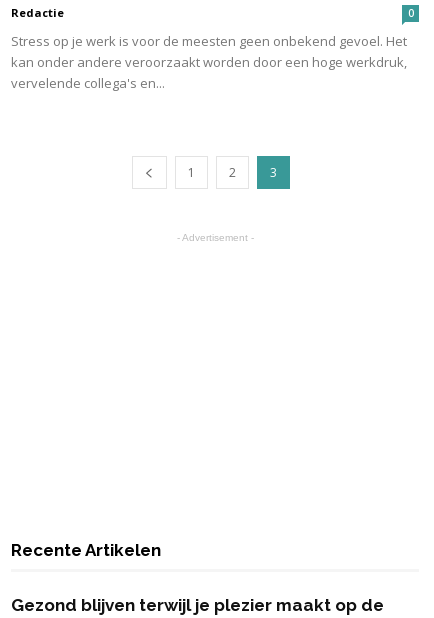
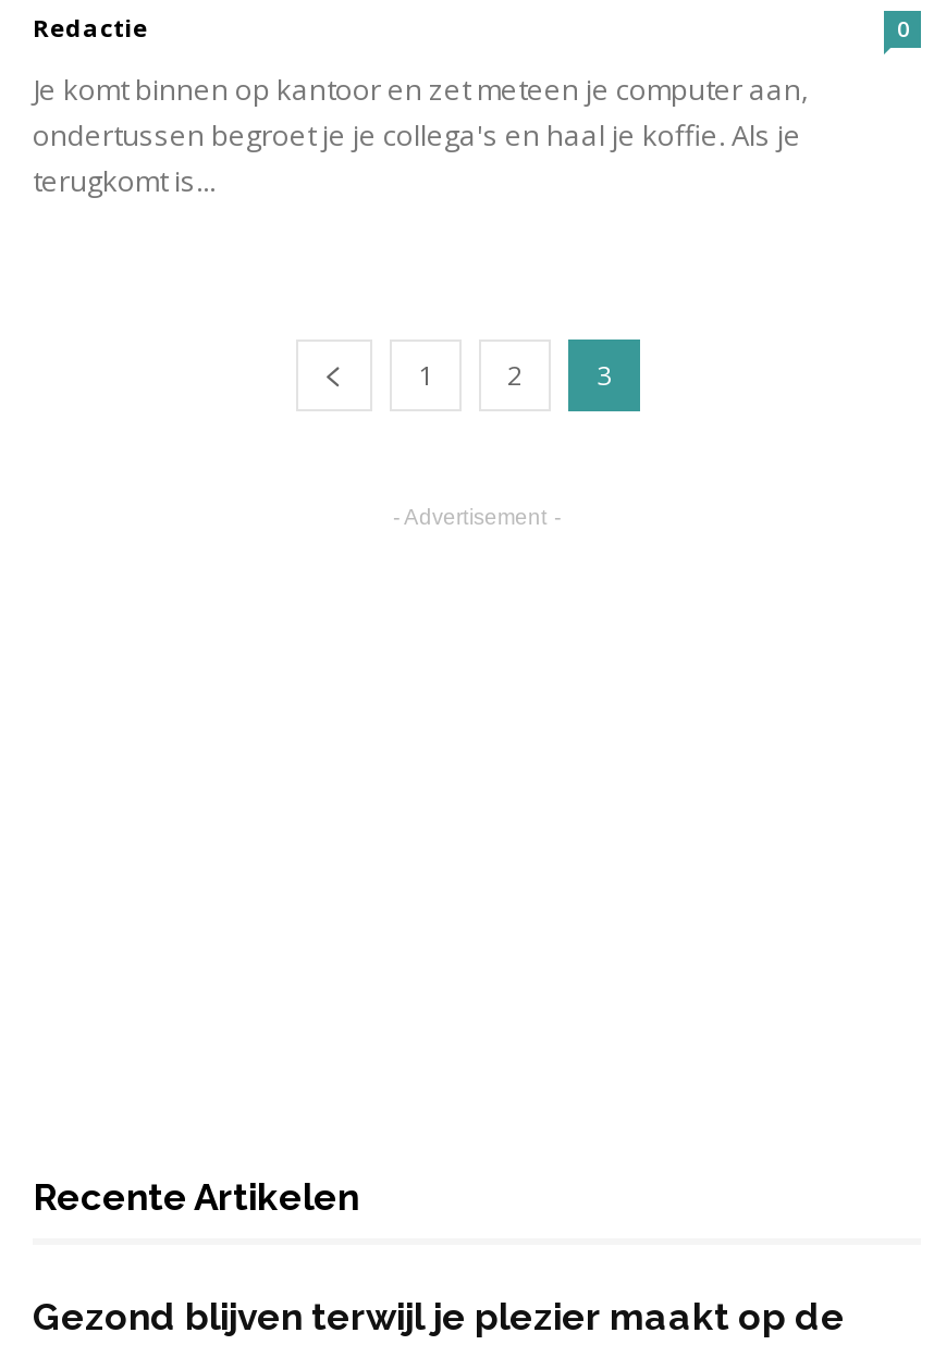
- Stress op je werk is voor de meesten geen onbekend gevoel. Het
- kan onder andere veroorzaakt worden door een hoge werkdruk,
- vervelende collega's en...
+ Je komt binnen op kantoor en zet meteen je computer aan,
+ ondertussen begroet je je collega's en haal je koffie. Als je
+ terugkomt is...
